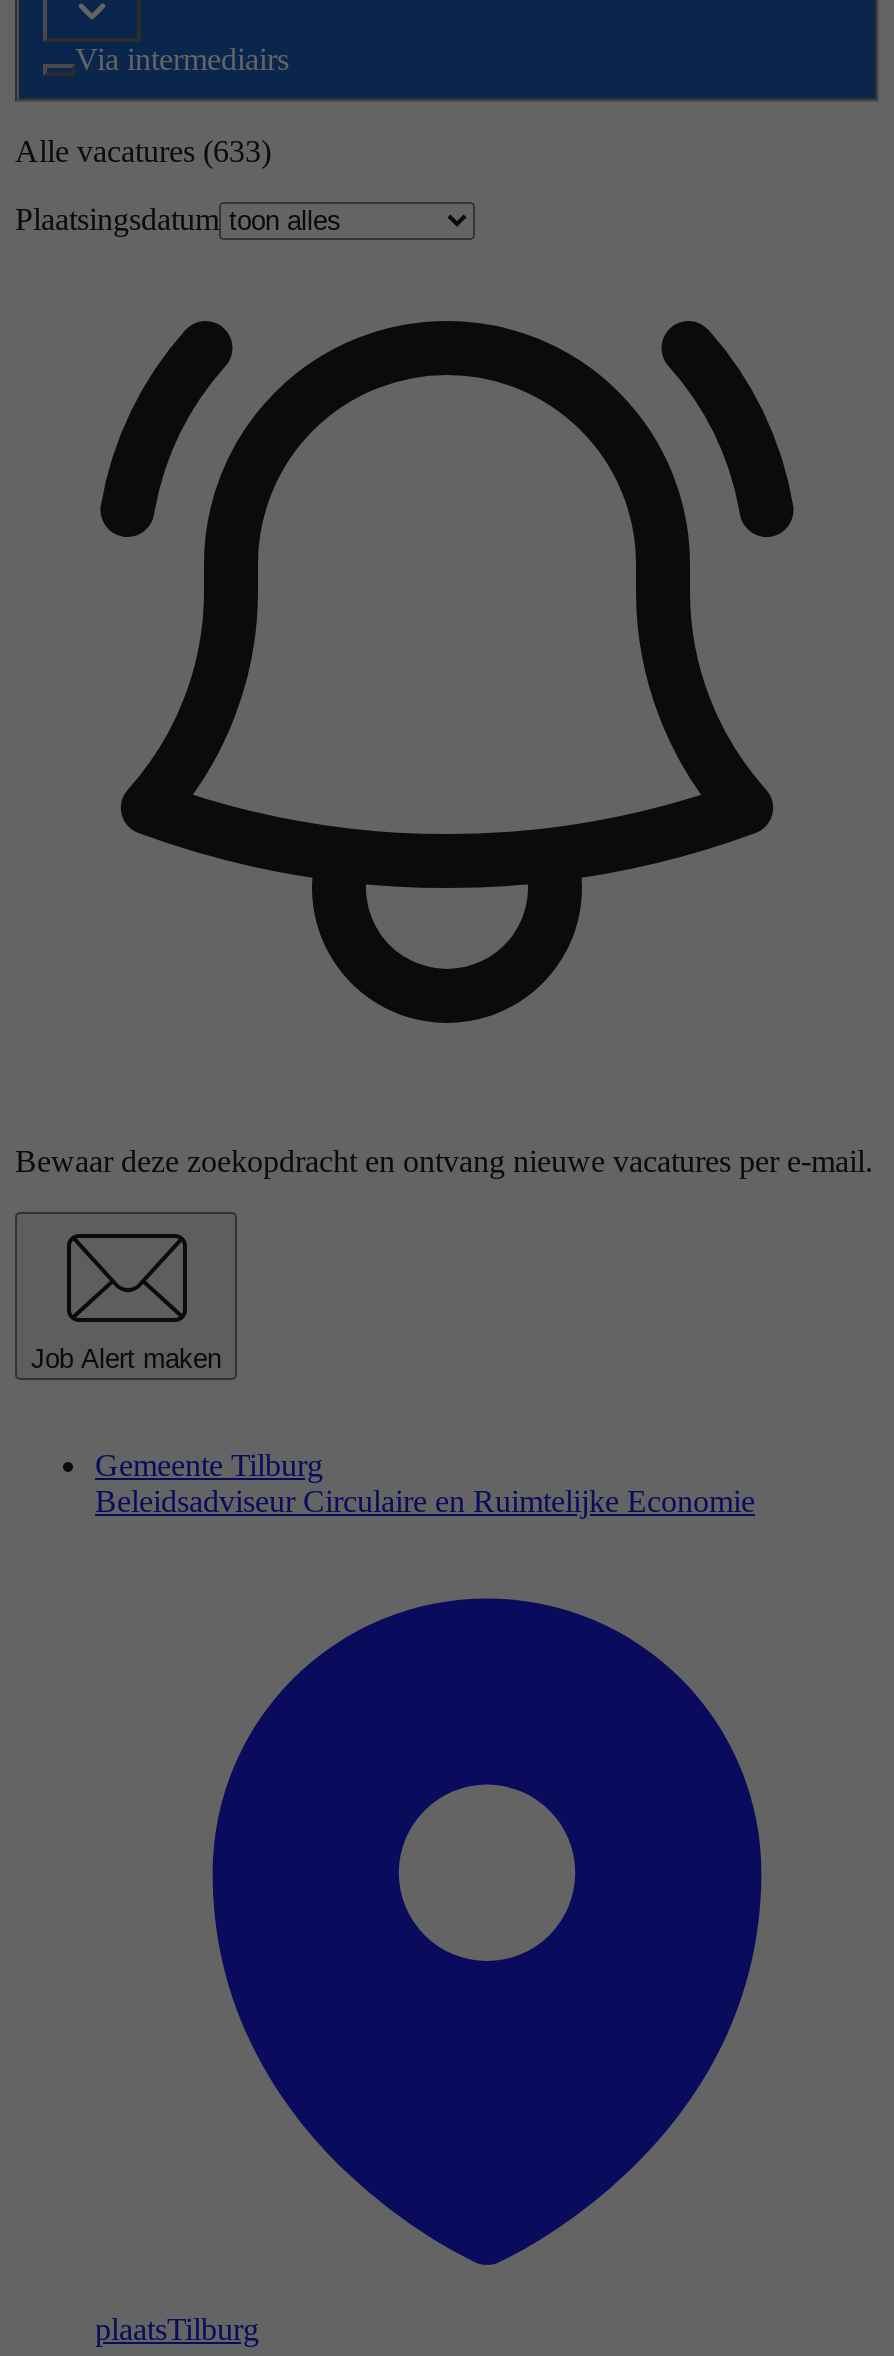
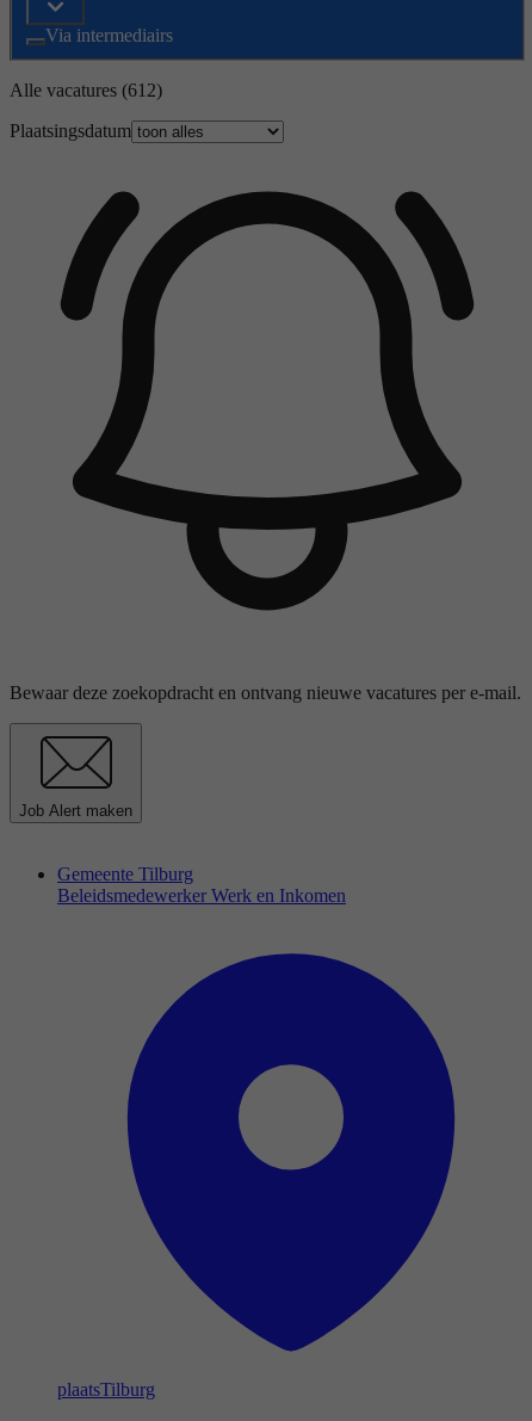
- Alle vacatures (633)
+ Alle vacatures (612)

- Beleidsadviseur Circulaire en Ruimtelijke Economie
+ Beleidsmedewerker Werk en Inkomen
